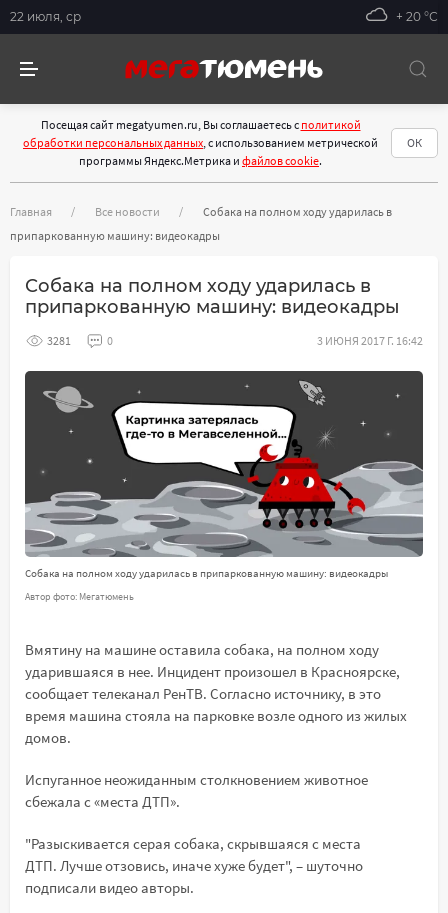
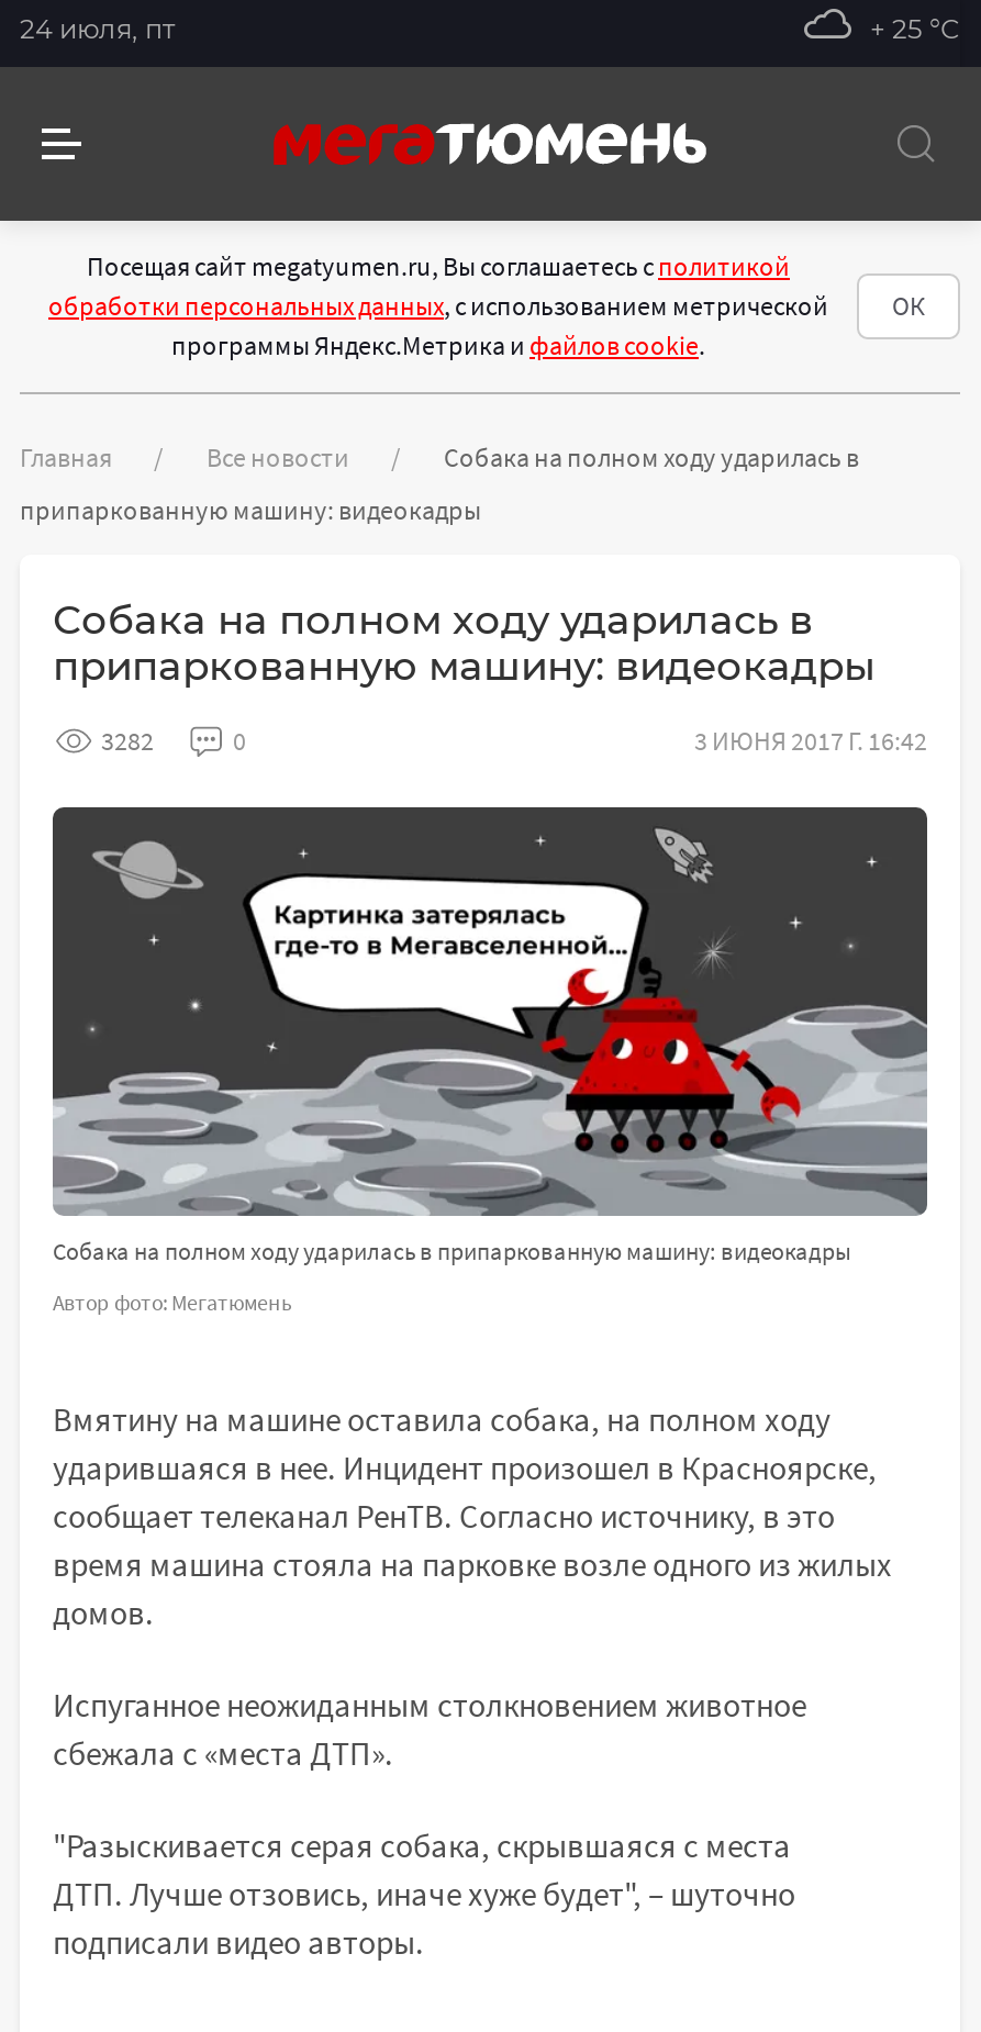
- 22 июля, ср
+ 24 июля, пт

- + 20 °С
+ + 25 °С

- 3281
+ 3282
